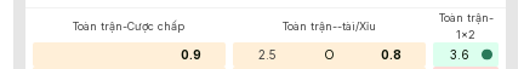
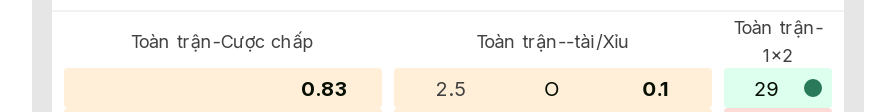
- 0.9
+ 0.83

- 0.8
+ 0.1

- 3.6
+ 29
